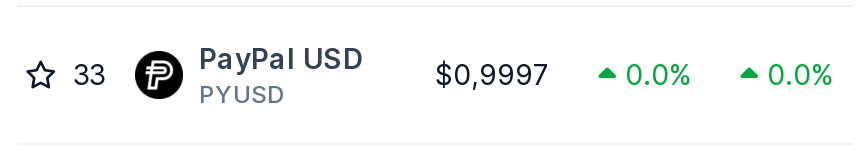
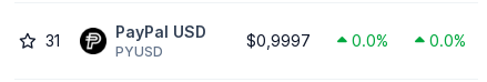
- 33
+ 31
